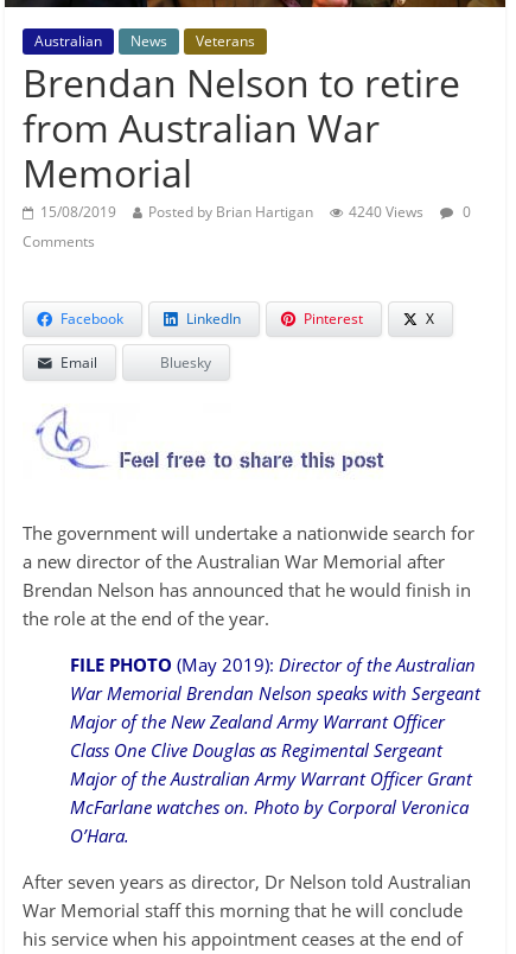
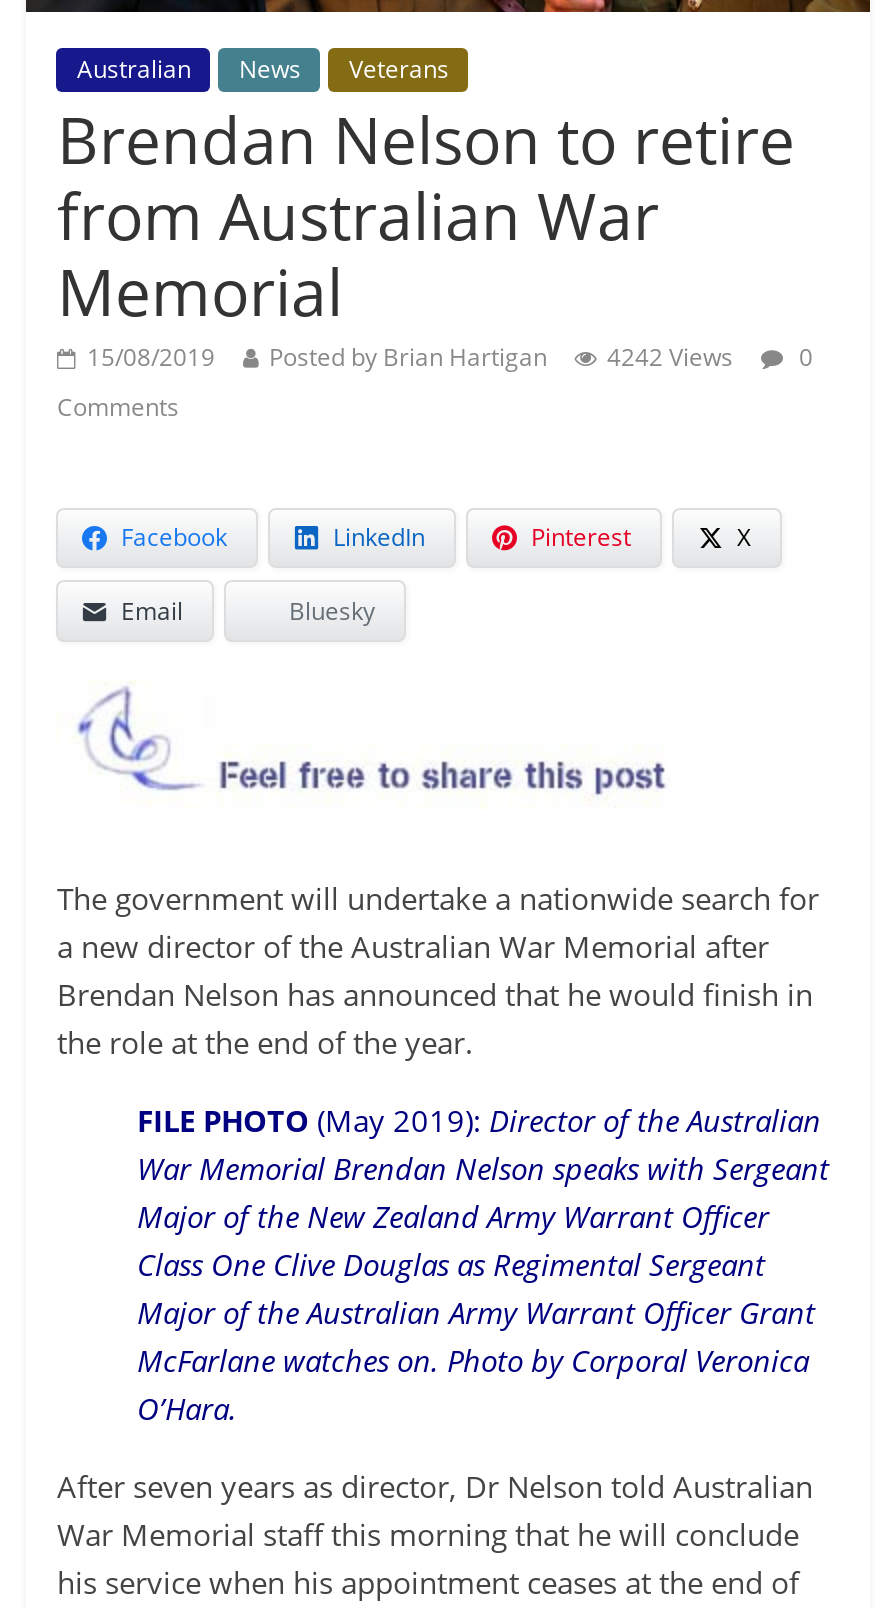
- 15/08/2019 Posted by Brian Hartigan 4240 Views 0
+ 15/08/2019 Posted by Brian Hartigan 4242 Views 0
